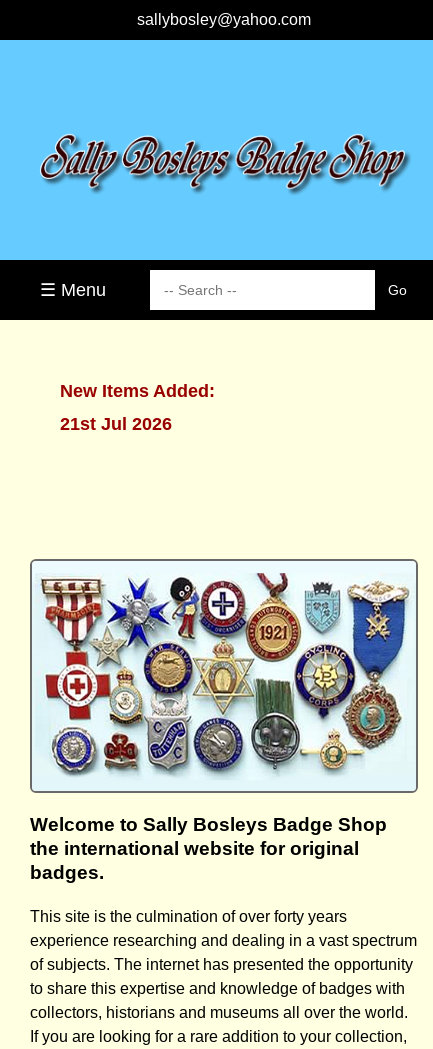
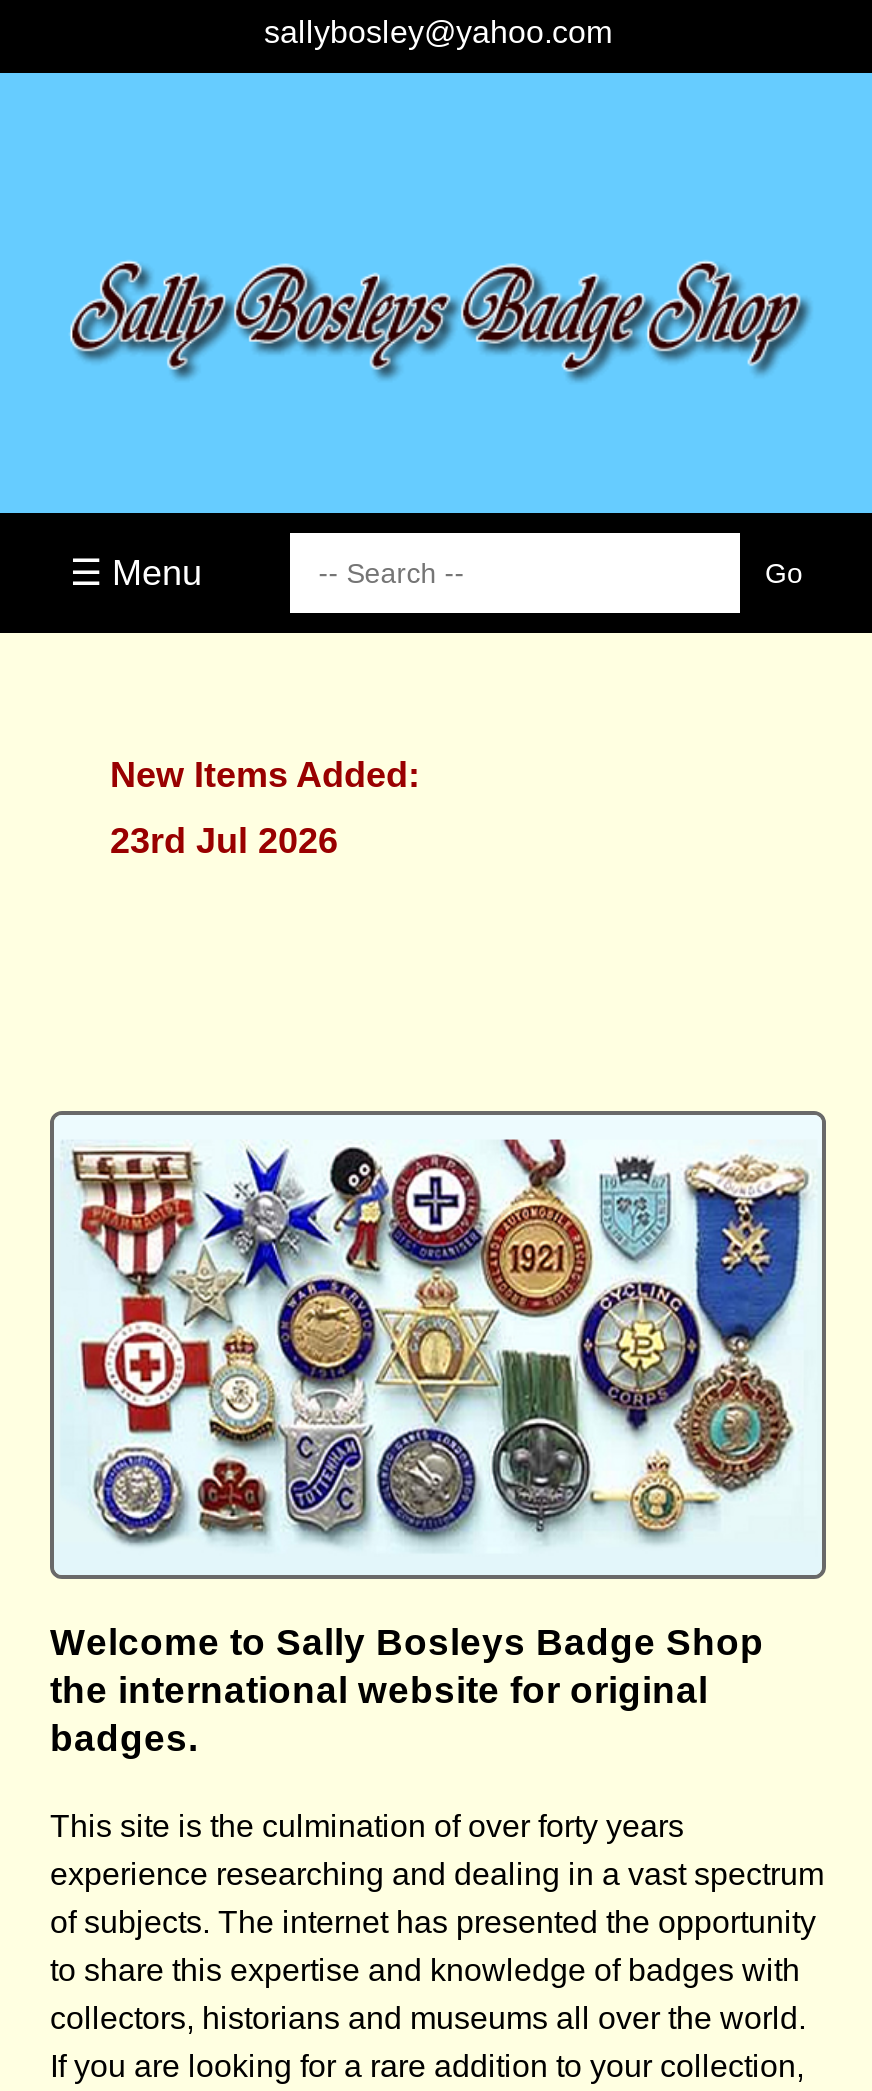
- 21st Jul 2026
+ 23rd Jul 2026
